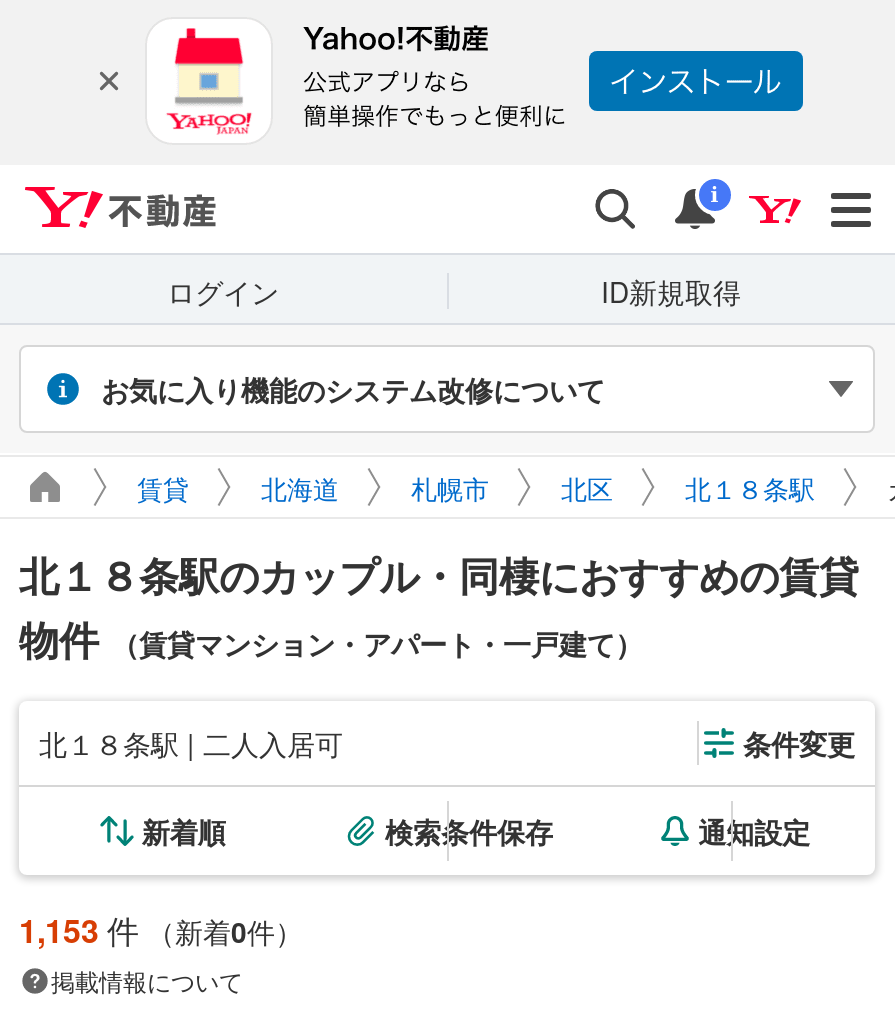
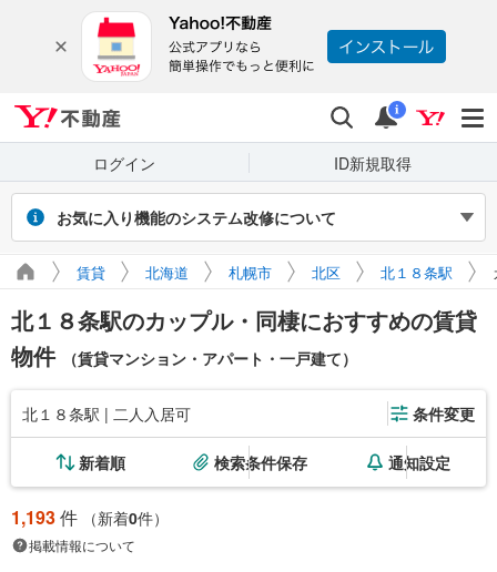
- 1,153件 （新着0件）
+ 1,193件 （新着0件）
